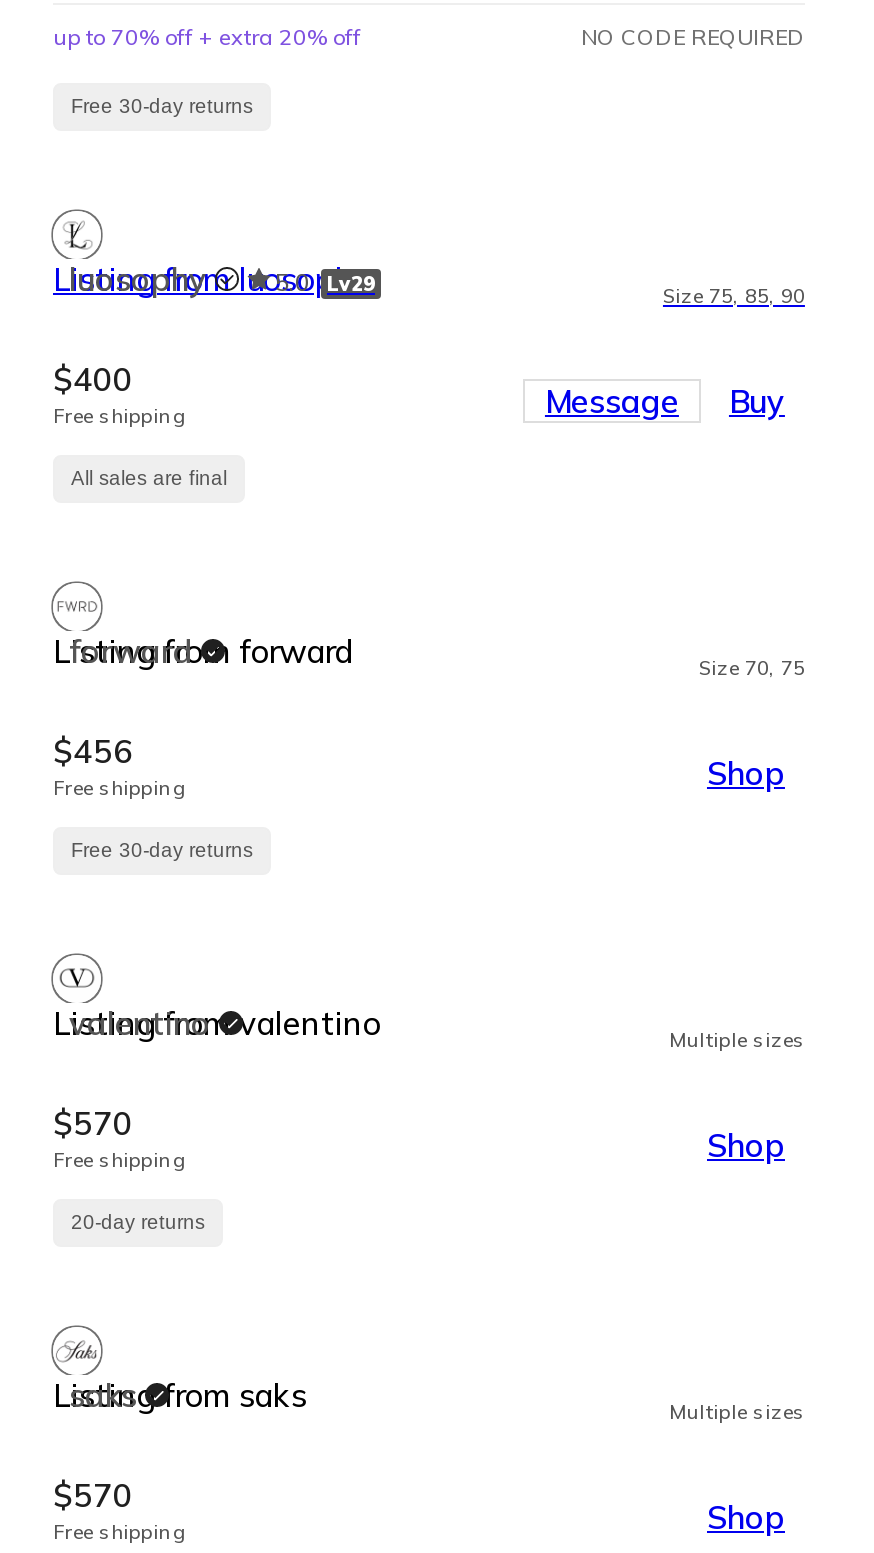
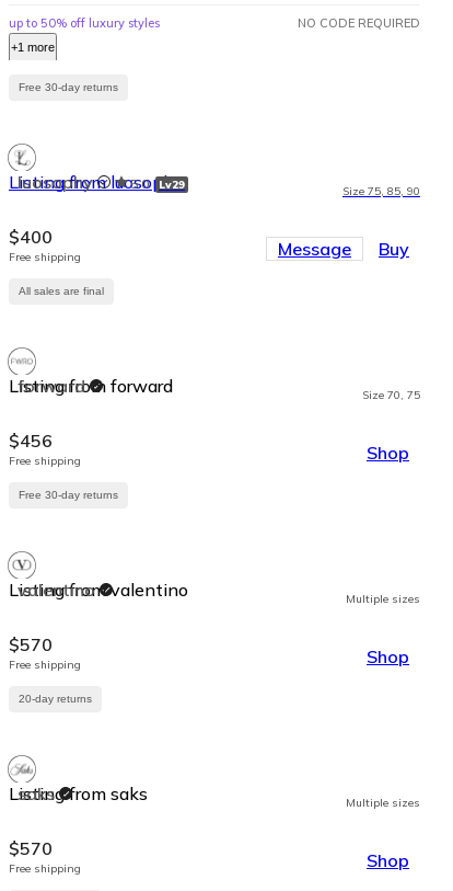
- up to 70% off + extra 20% off
+ up to 50% off luxury styles

+ +1 more
